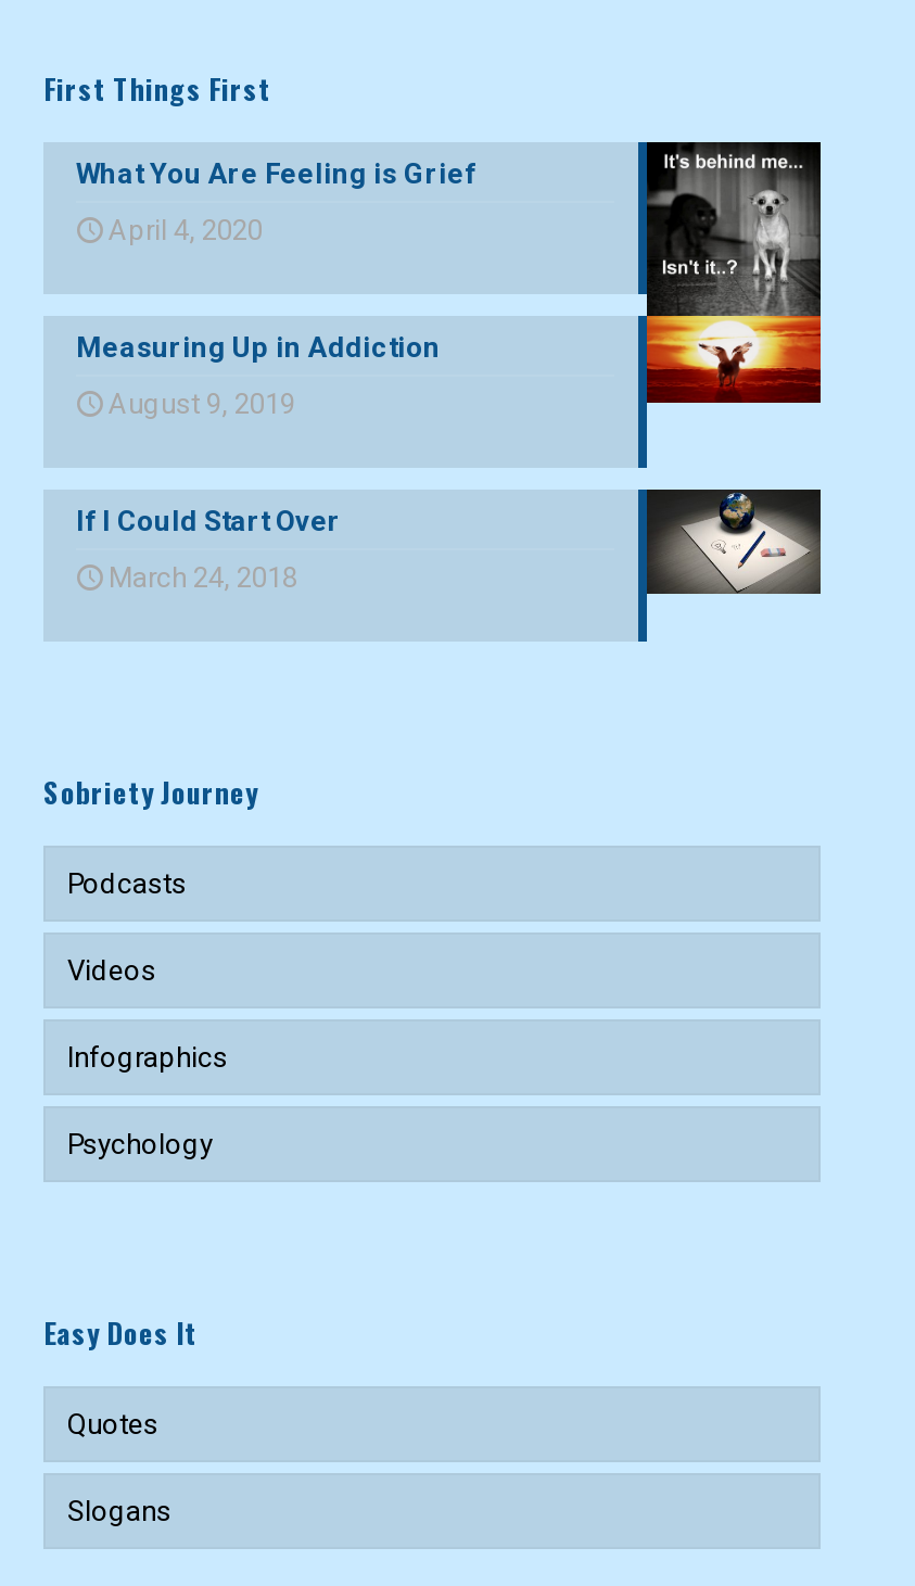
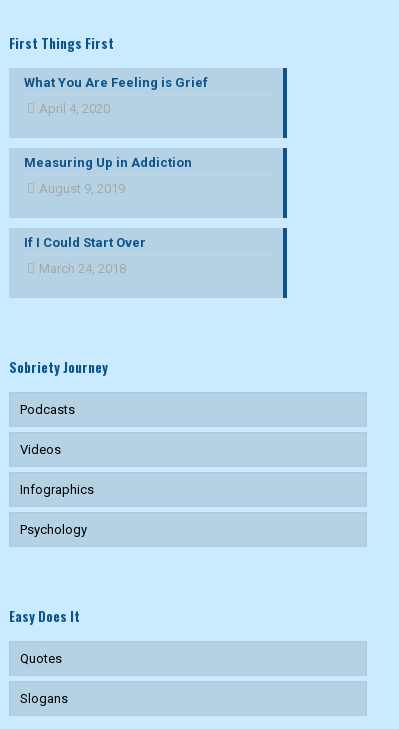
- [image]

- [image]
